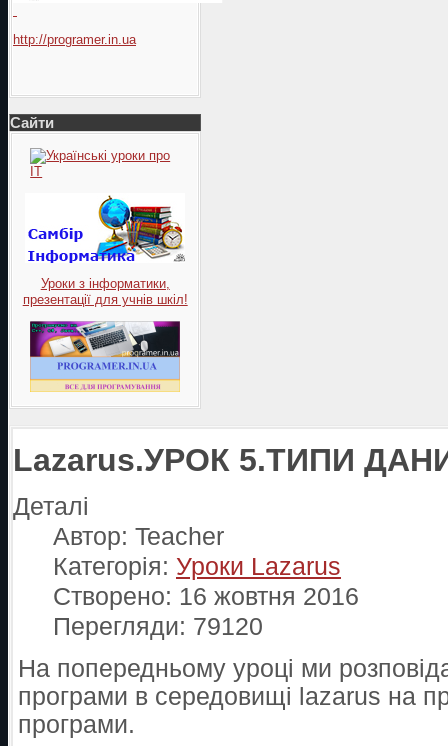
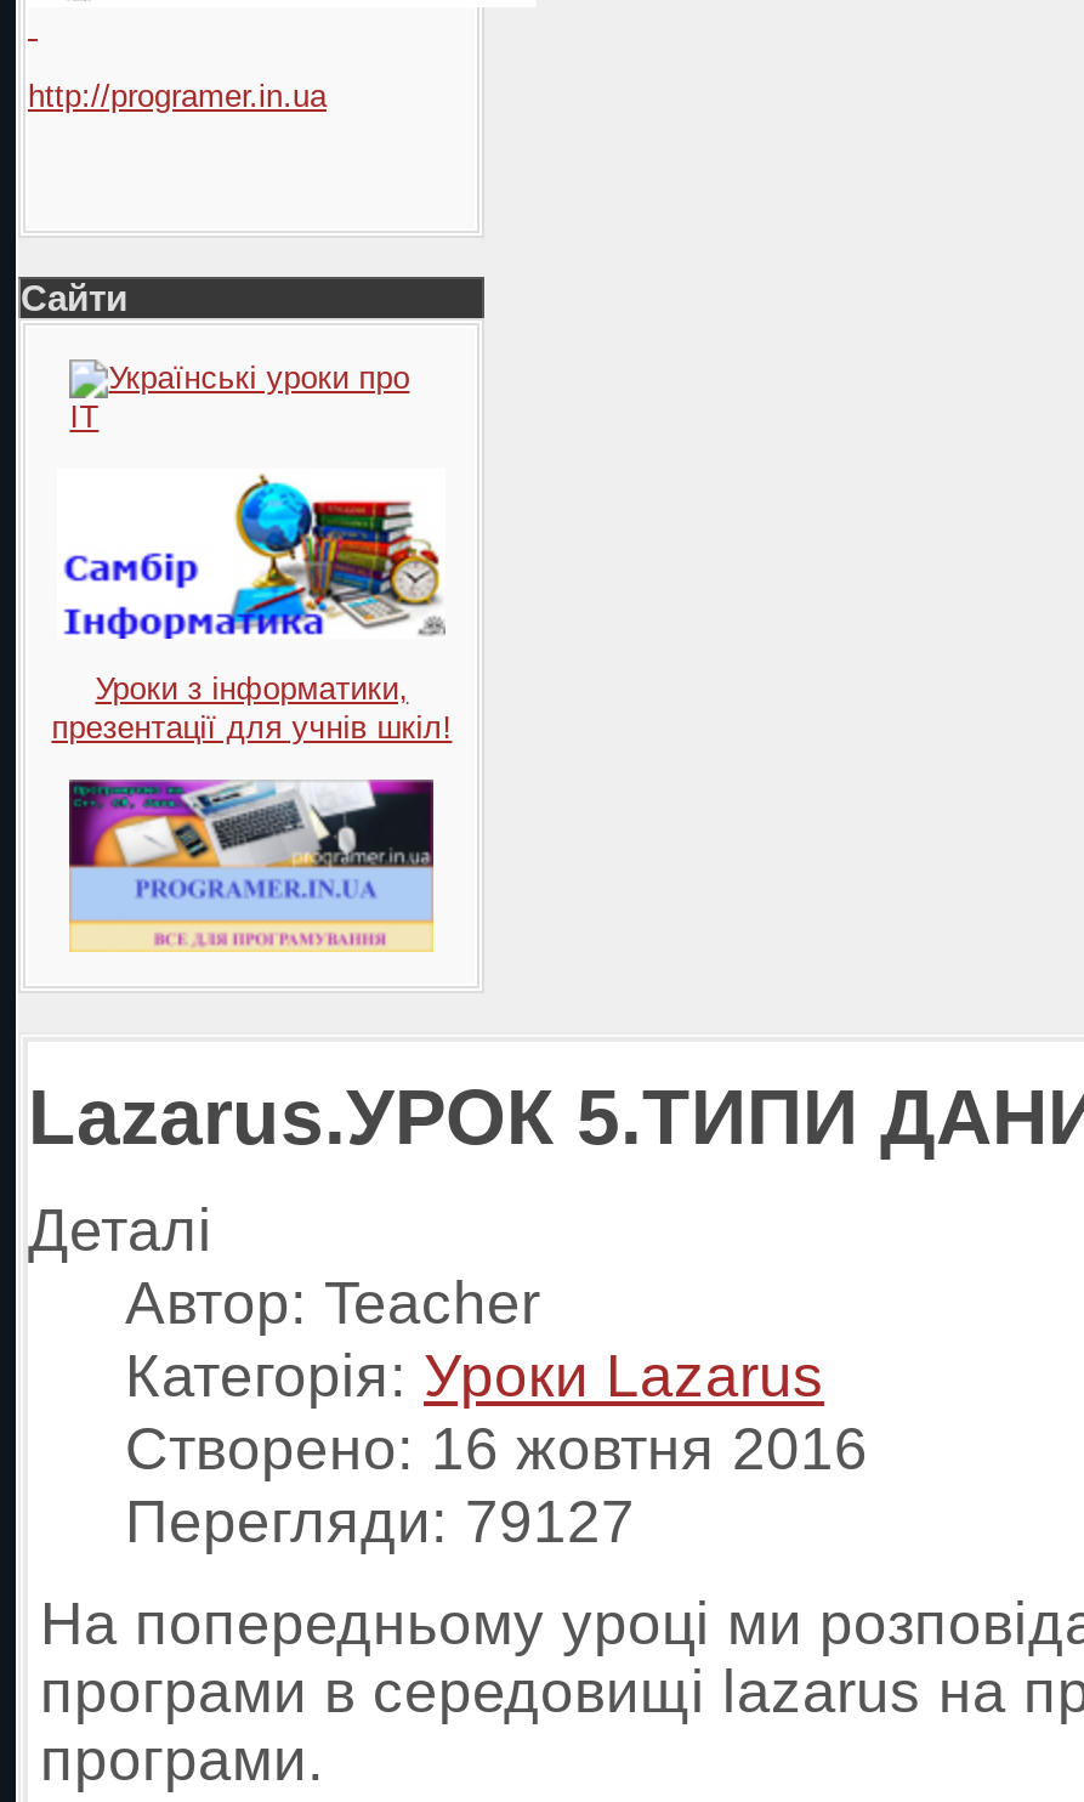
- Перегляди: 79120
+ Перегляди: 79127
